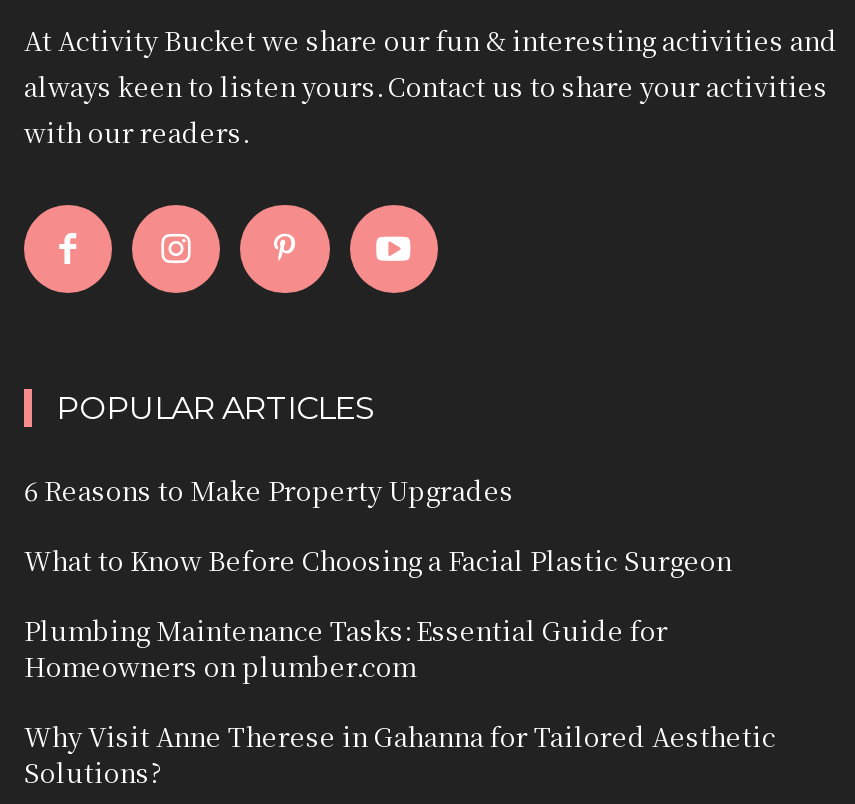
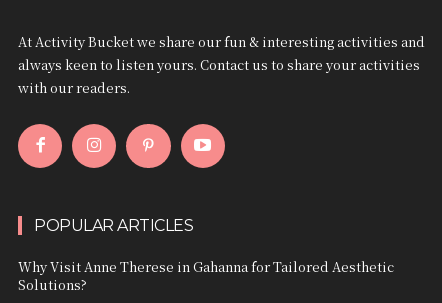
- 6 Reasons to Make Property Upgrades
- What to Know Before Choosing a Facial Plastic Surgeon
- Plumbing Maintenance Tasks: Essential Guide for
- Homeowners on plumber.com
